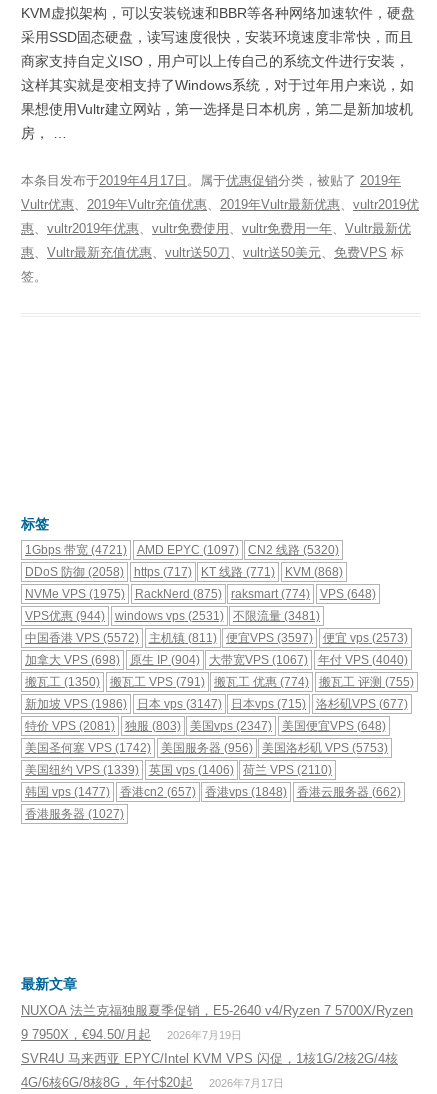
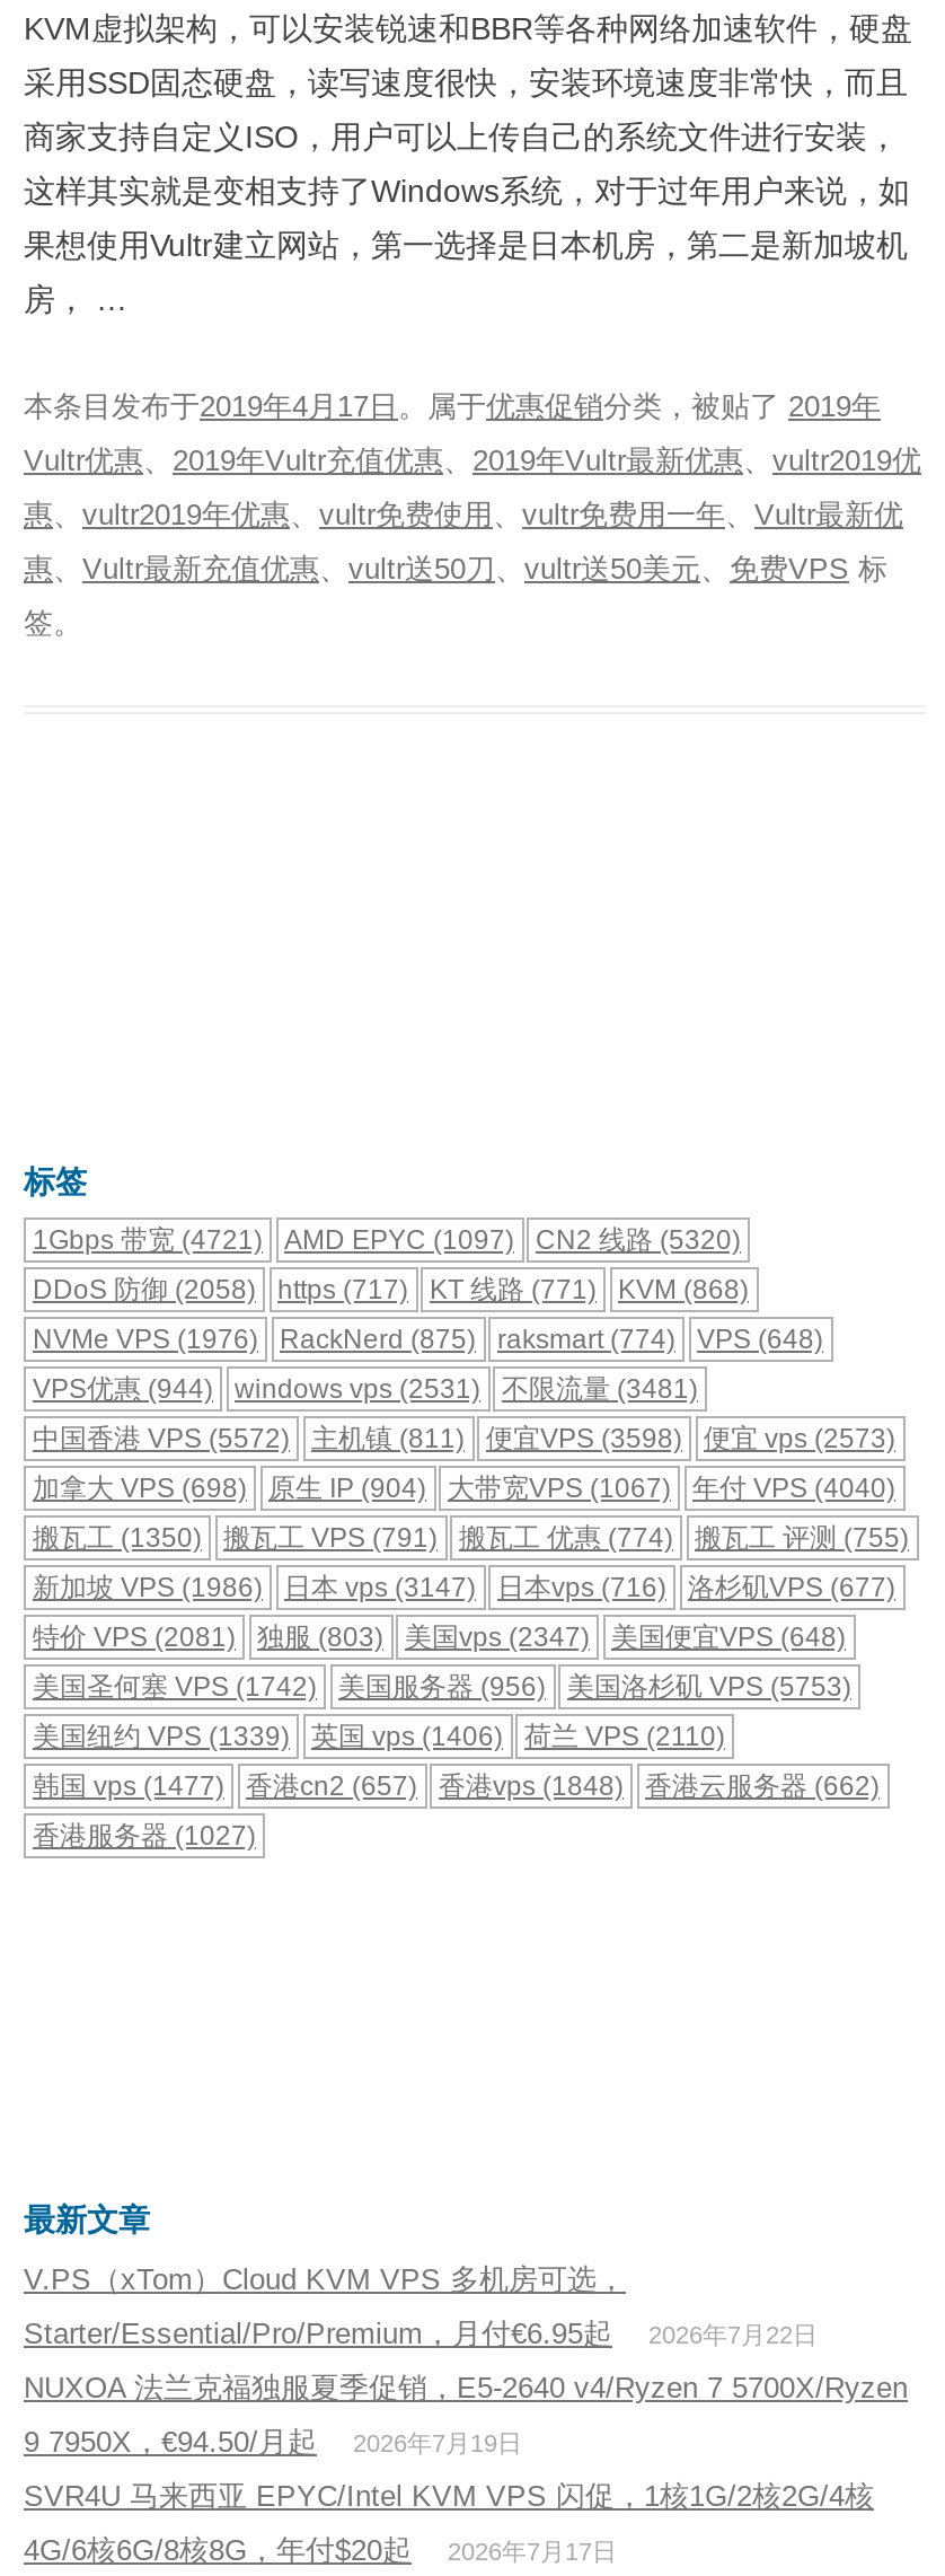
- NVMe VPS (1975) RackNerd (875) raksmart (774) VPS (648)
+ NVMe VPS (1976) RackNerd (875) raksmart (774) VPS (648)

- 中国香港 VPS (5572) 主机镇(811) 便宜VPS (3597) 便宜 vps (2573)
+ 中国香港 VPS (5572) 主机镇(811) 便宜VPS (3598) 便宜 vps (2573)

- 新加坡 VPS (1986) 日本 vps (3147) 日本vps (715) 洛杉矶VPS (677)
+ 新加坡 VPS (1986) 日本 vps (3147) 日本vps (716) 洛杉矶VPS (677)

+ V.PS（xTom）Cloud KVM VPS 多机房可选，
+ Starter/Essential/Pro/Premium，月付€6.95起
+ 2026年7月22日
